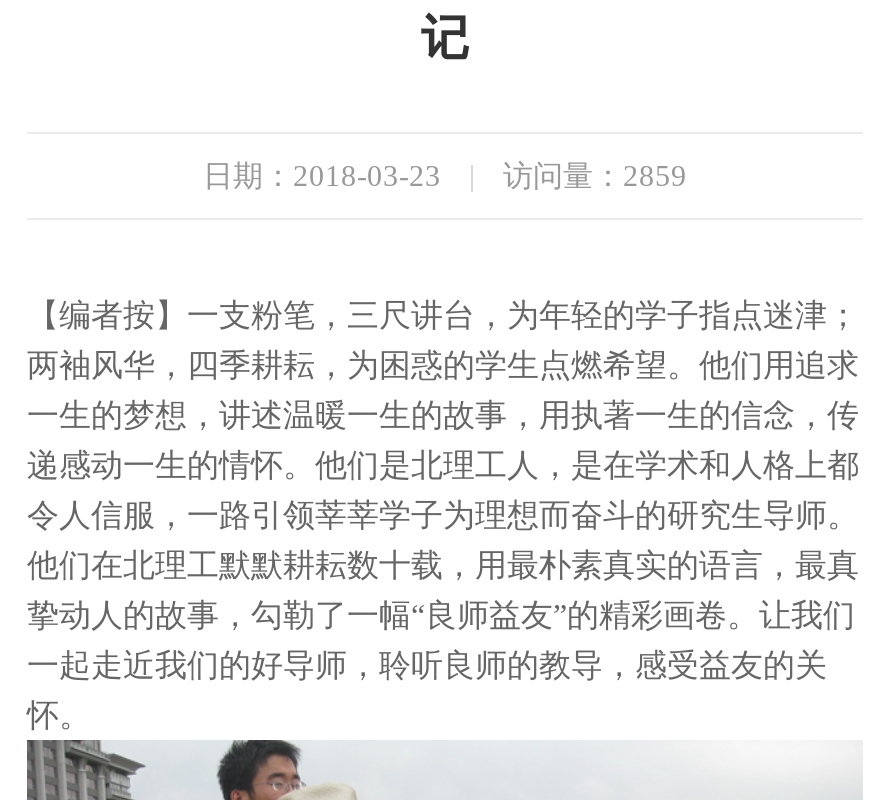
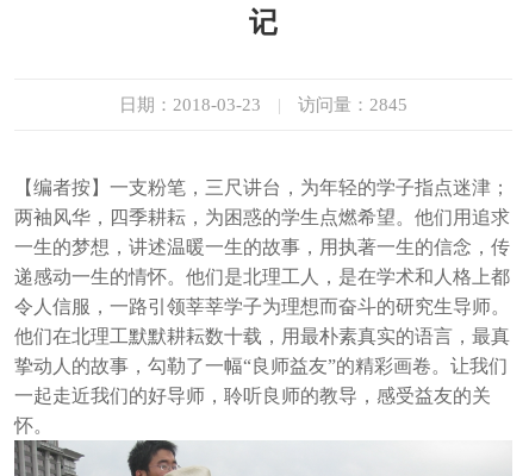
- 访问量：2859
+ 访问量：2845
